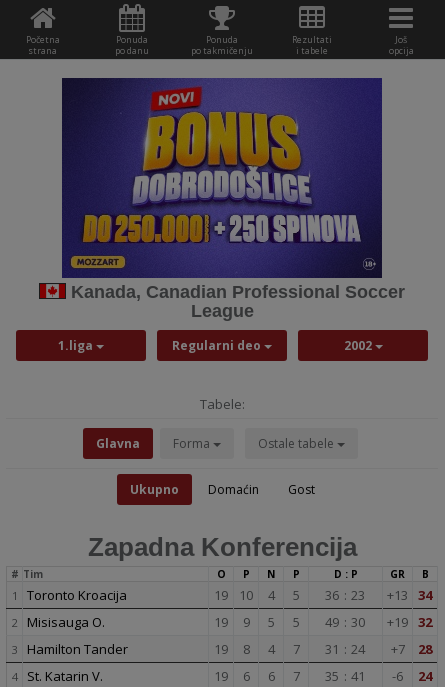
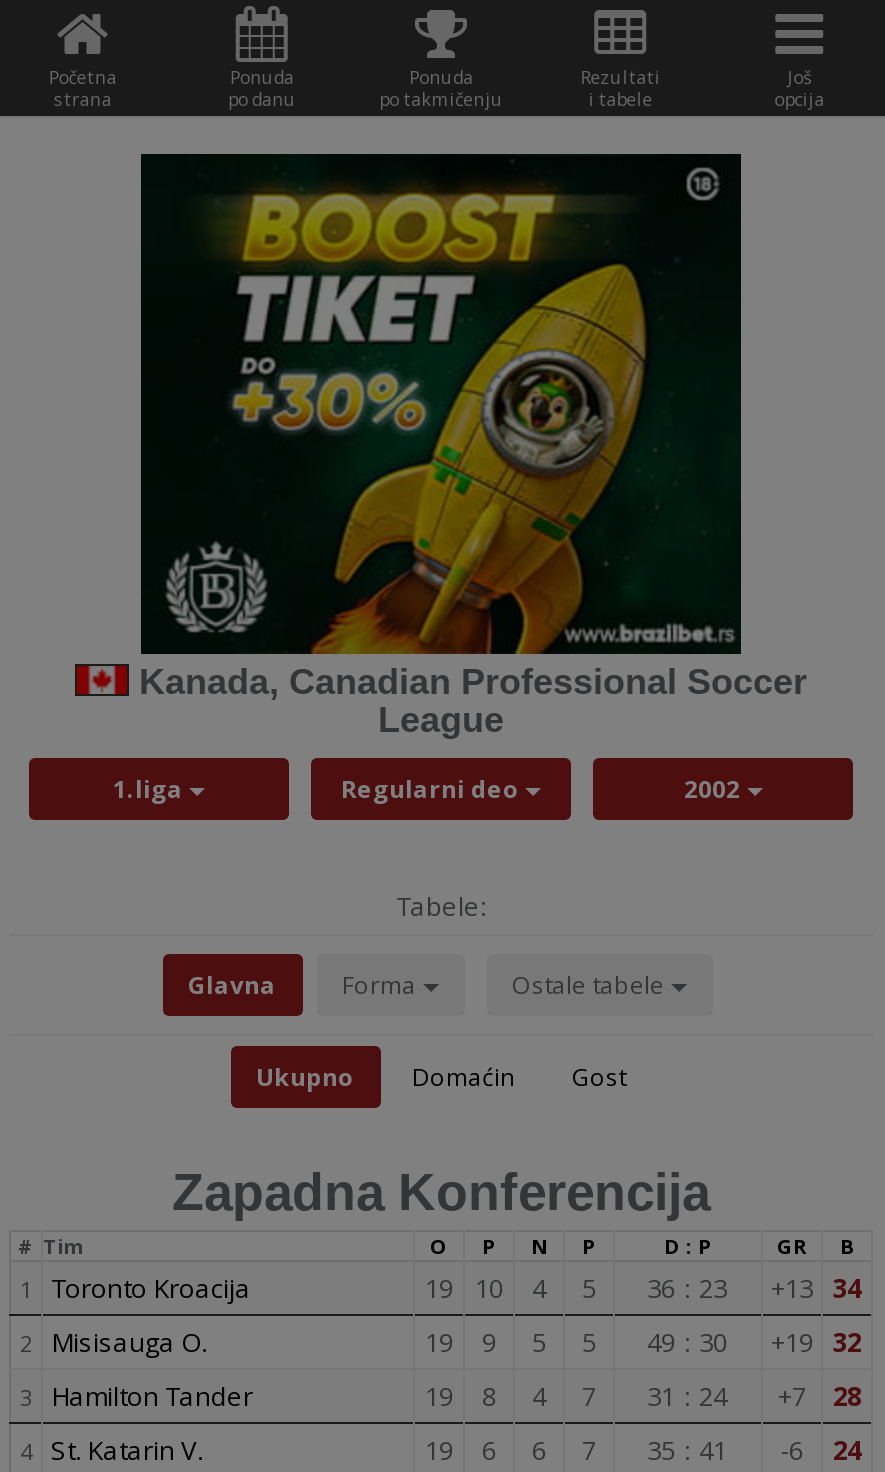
- [image]
+ [image]
